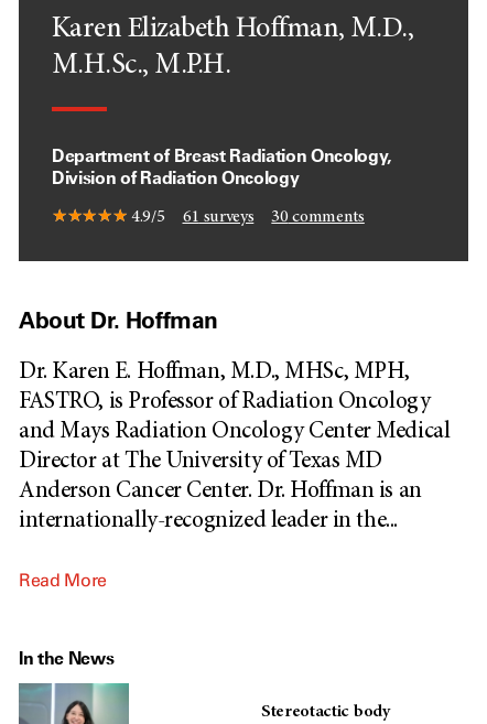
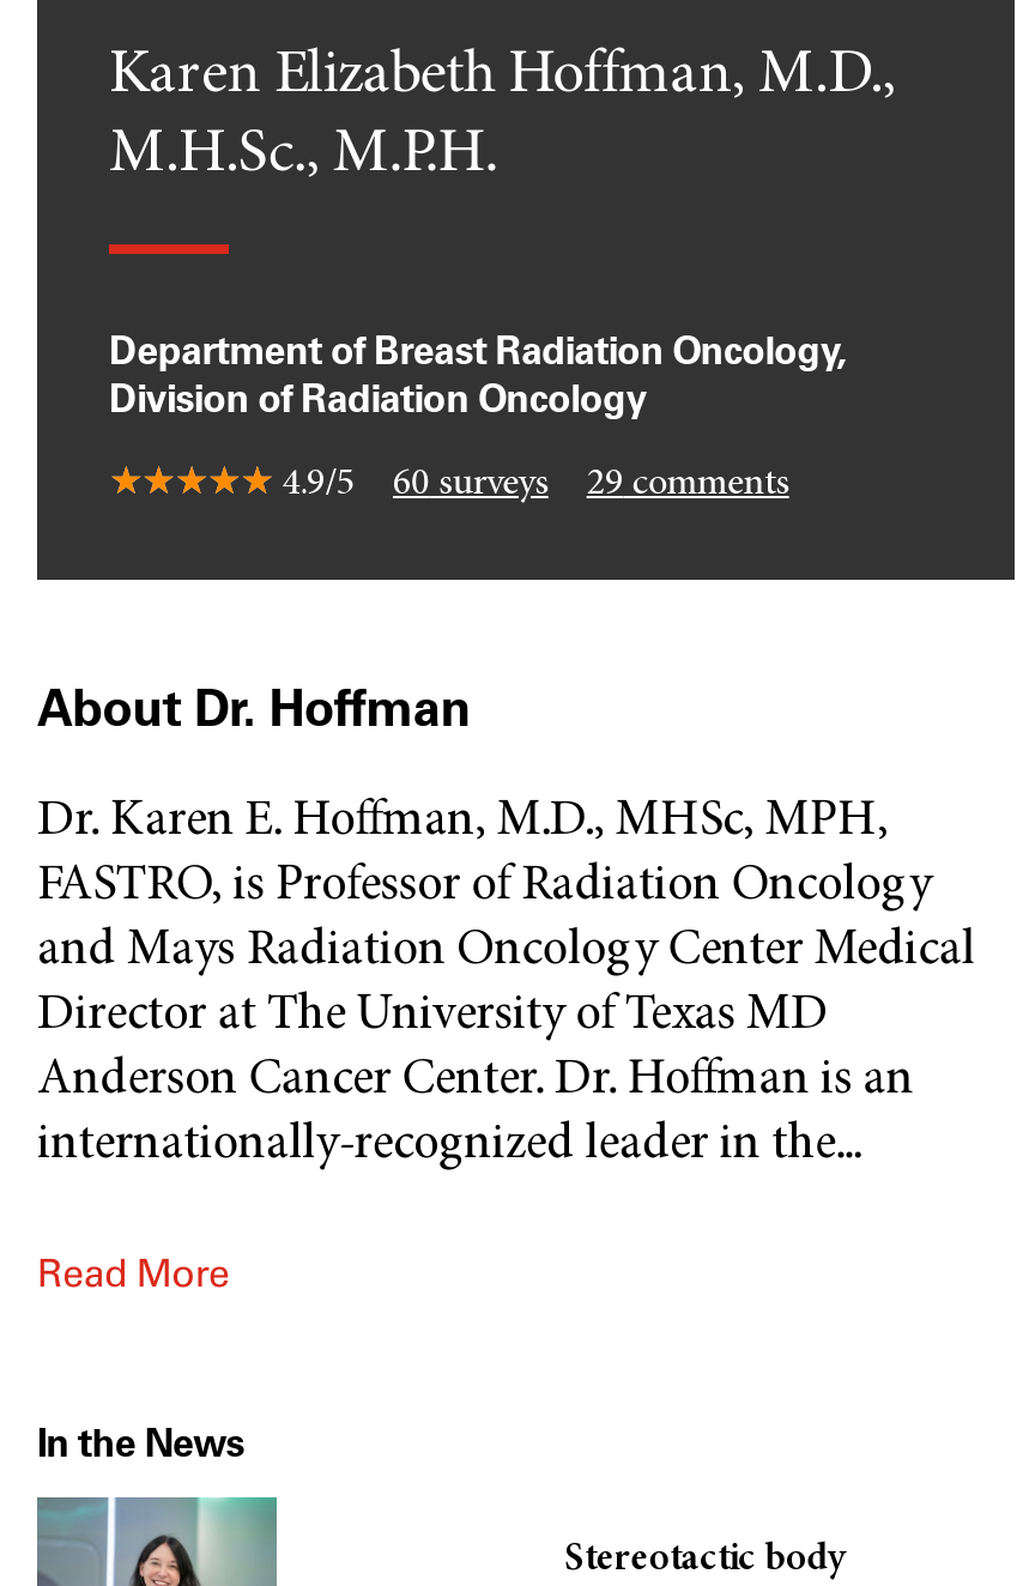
- 61 surveys
+ 60 surveys

- 30 comments
+ 29 comments
